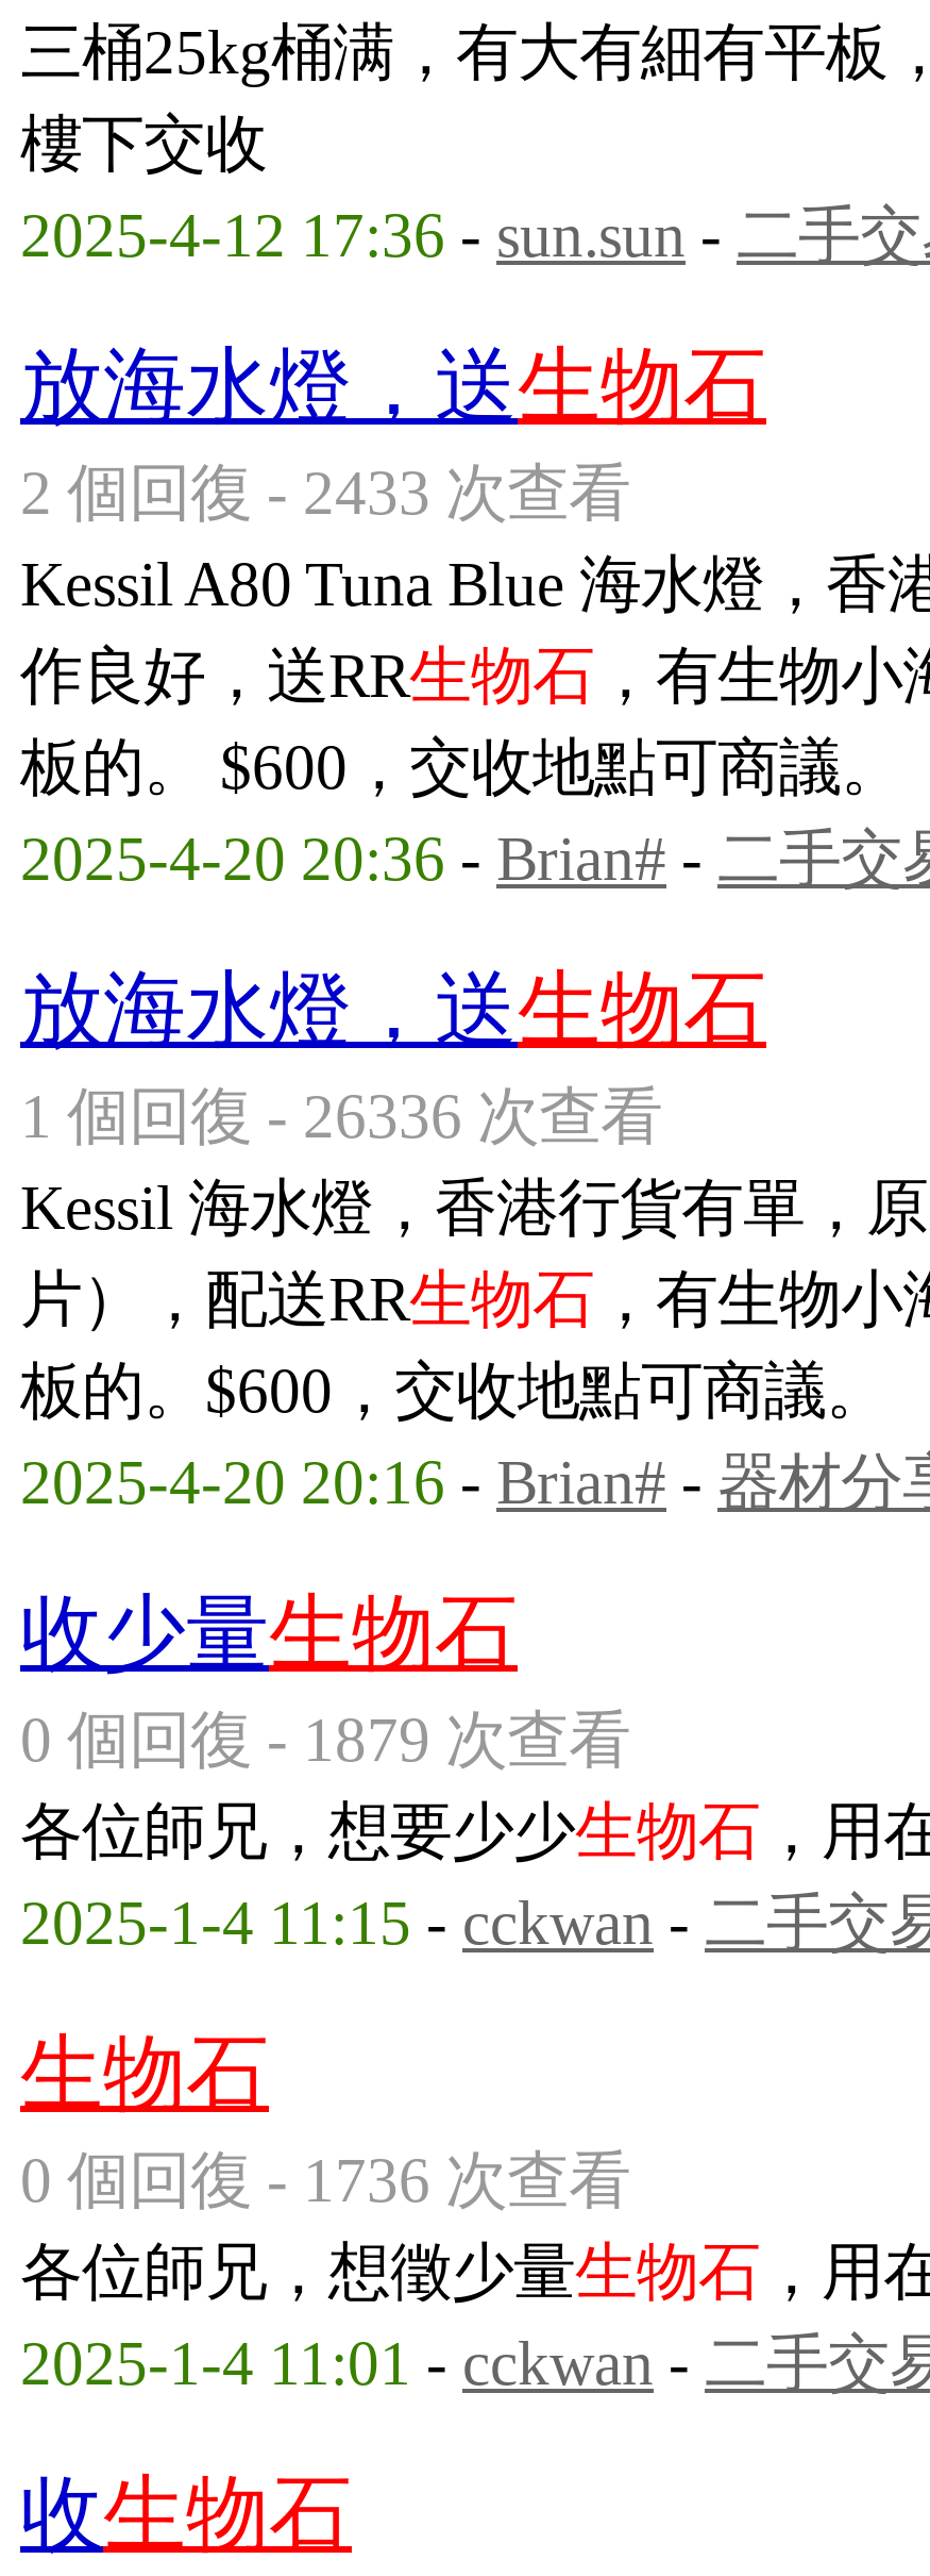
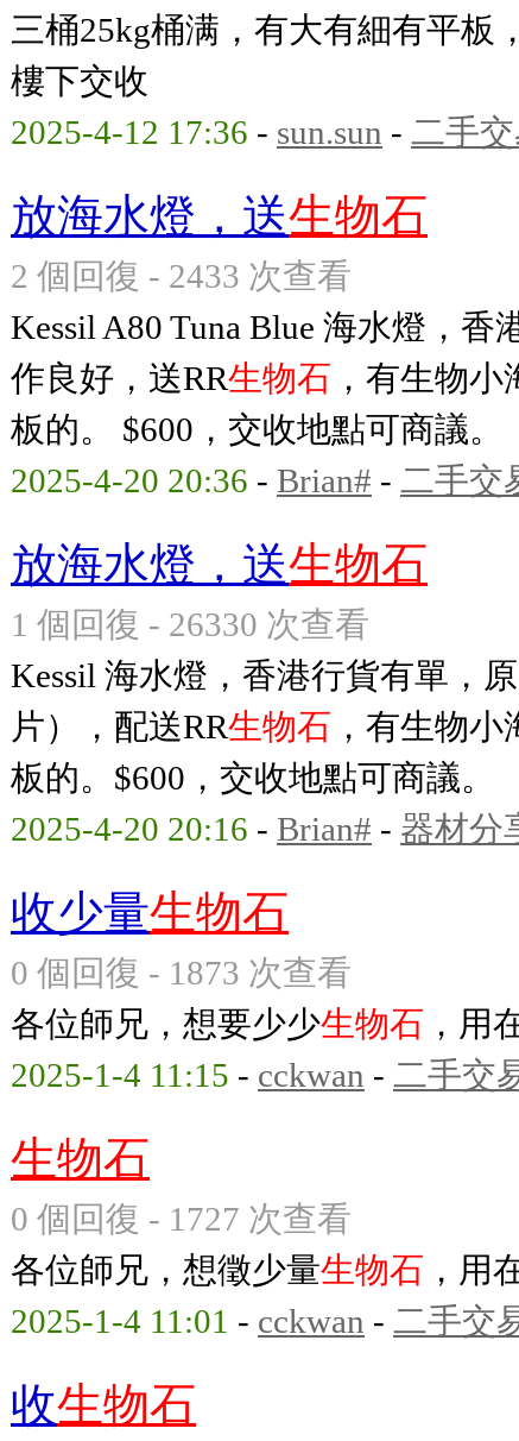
- 1 個回復 - 26336 次查看
+ 1 個回復 - 26330 次查看

- 0 個回復 - 1879 次查看
+ 0 個回復 - 1873 次查看

- 0 個回復 - 1736 次查看
+ 0 個回復 - 1727 次查看
